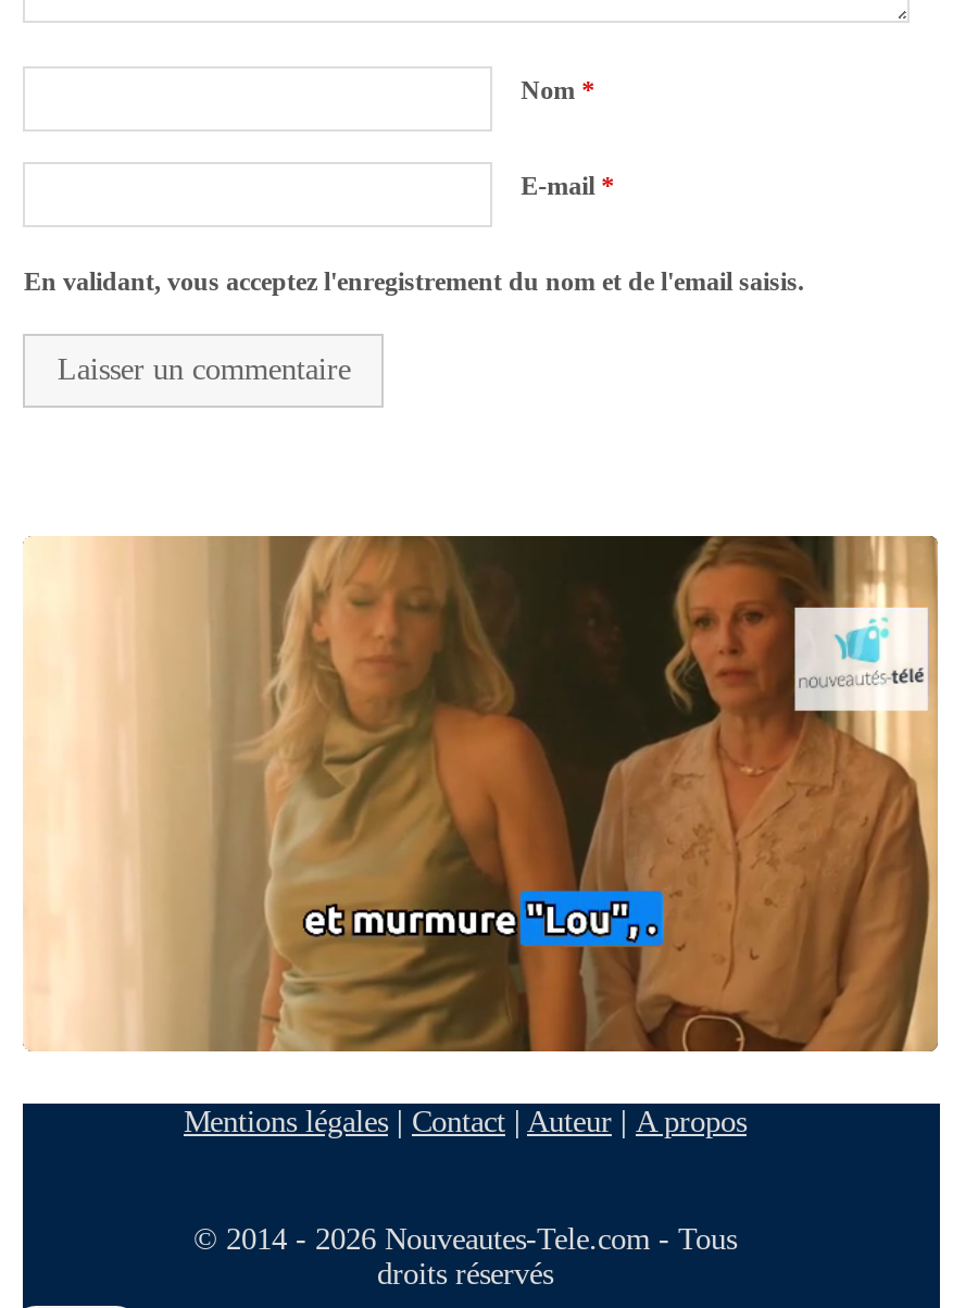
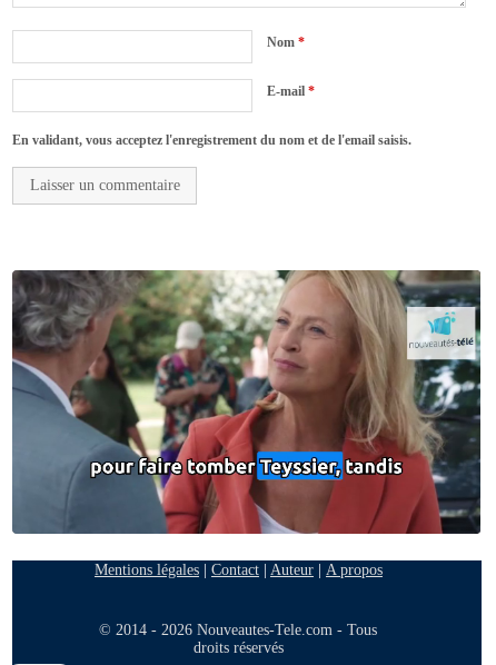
- [image]
+ [image]
